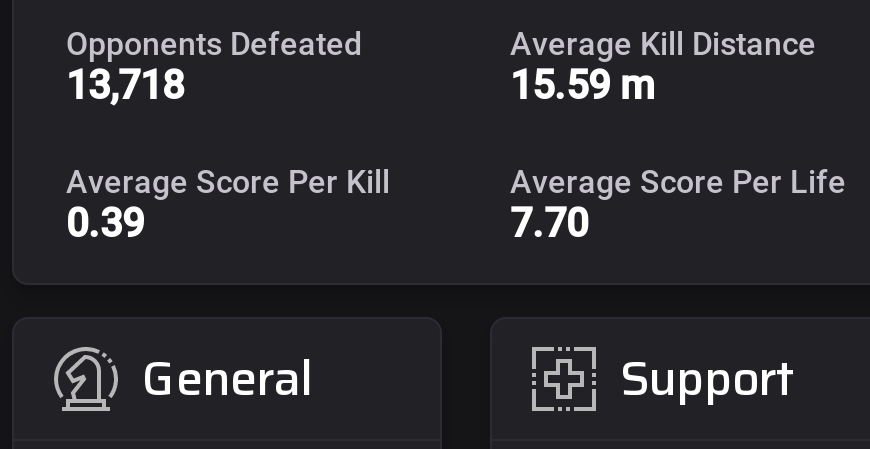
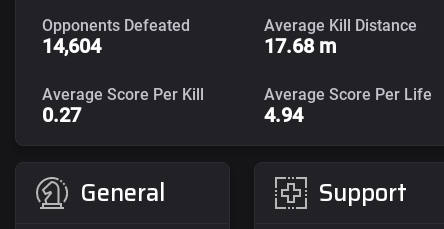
- 13,718
+ 14,604

- 15.59 m
+ 17.68 m

- 0.39
+ 0.27

- 7.70
+ 4.94
